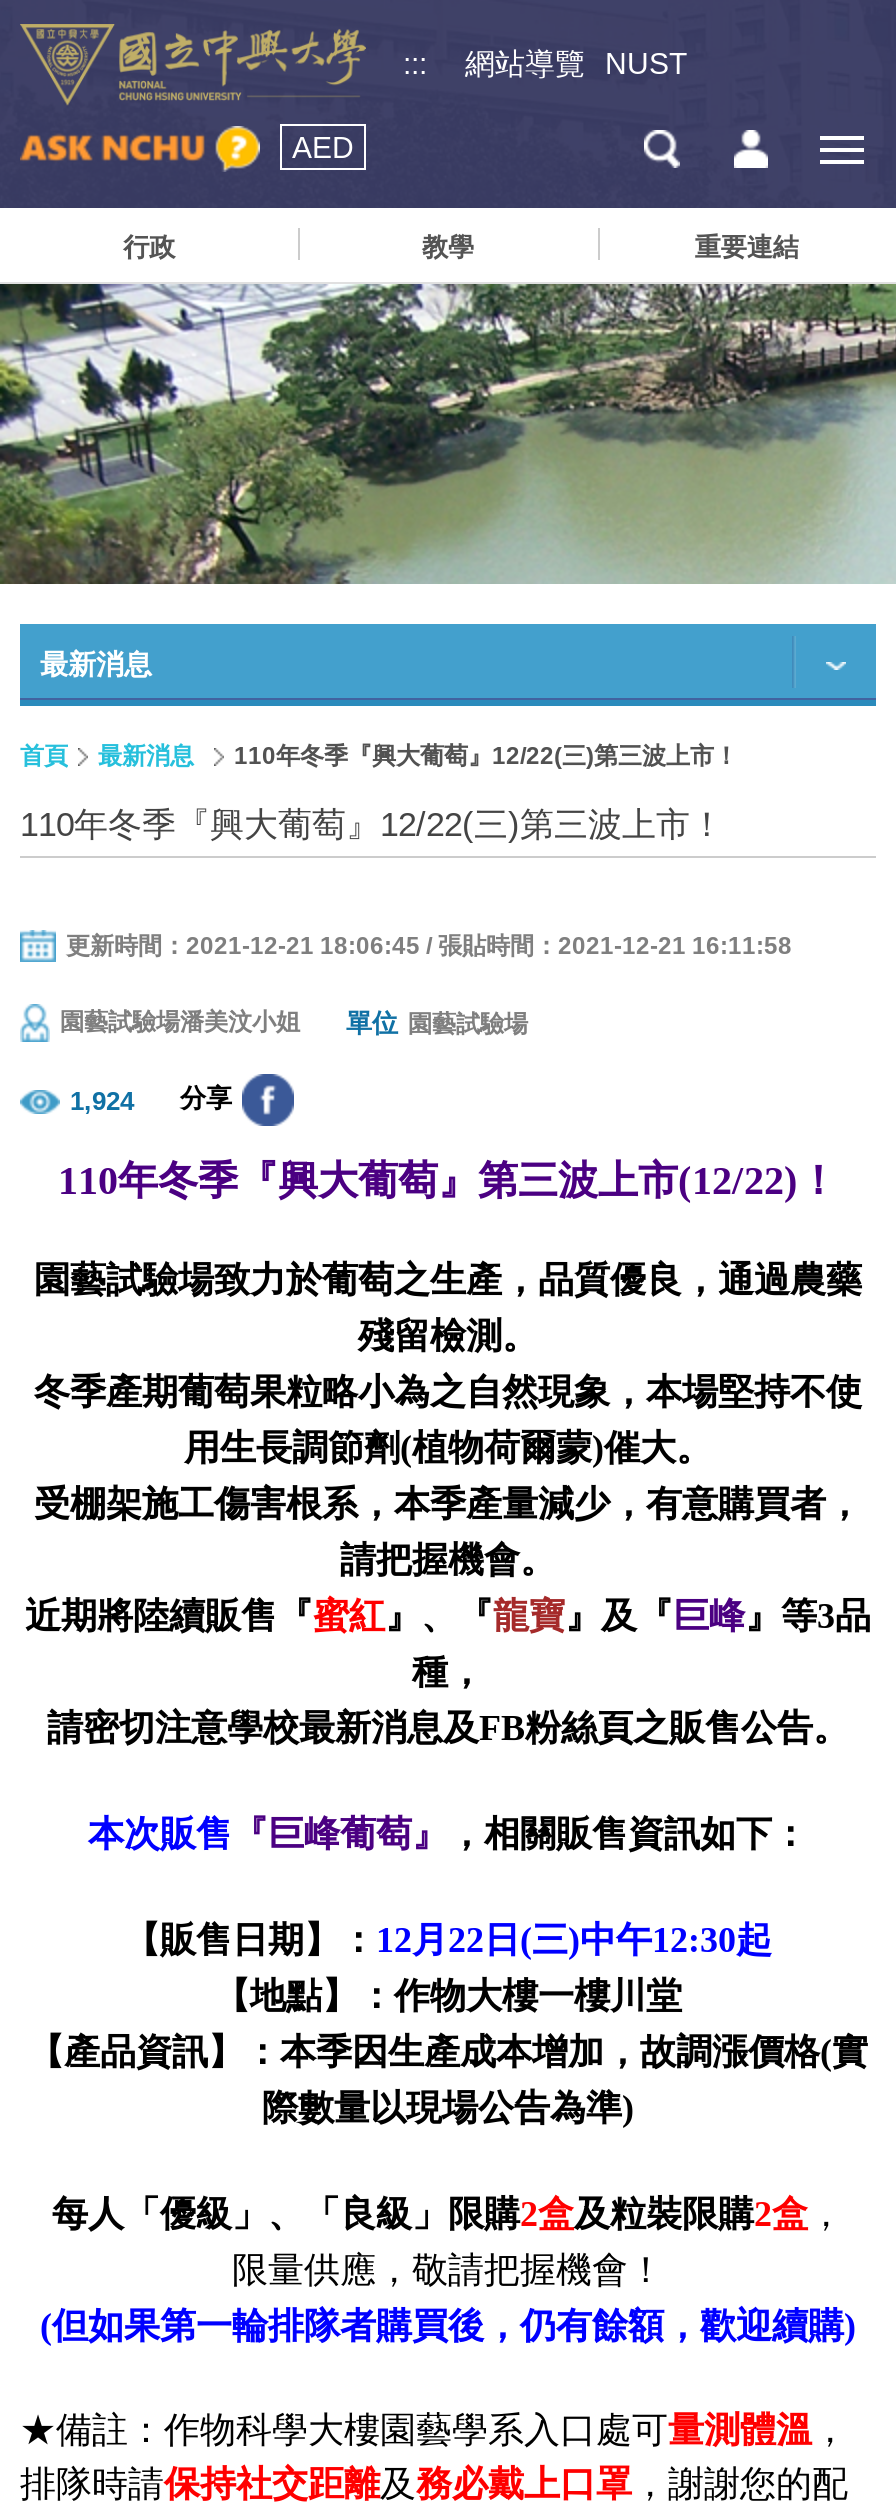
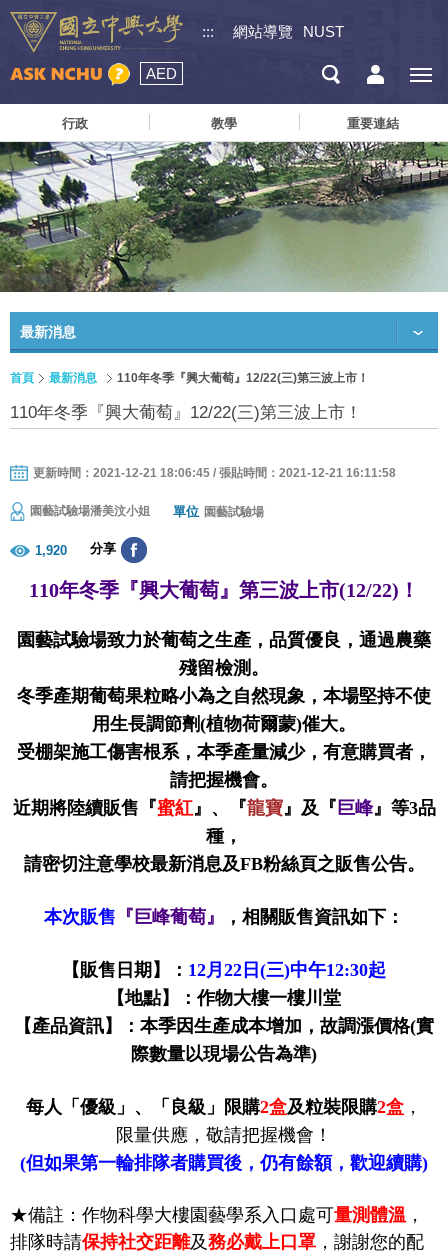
- 1,924 分享
+ 1,920 分享
